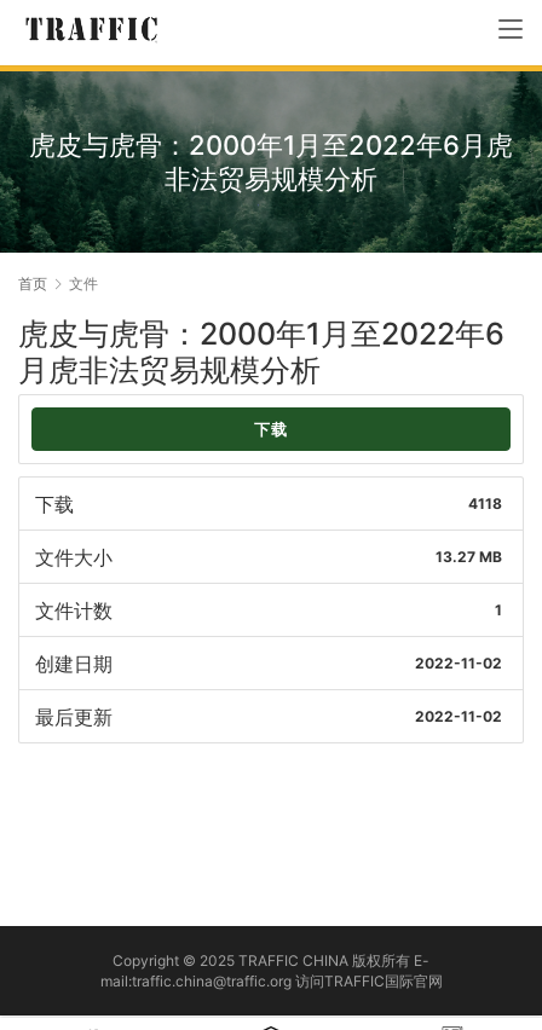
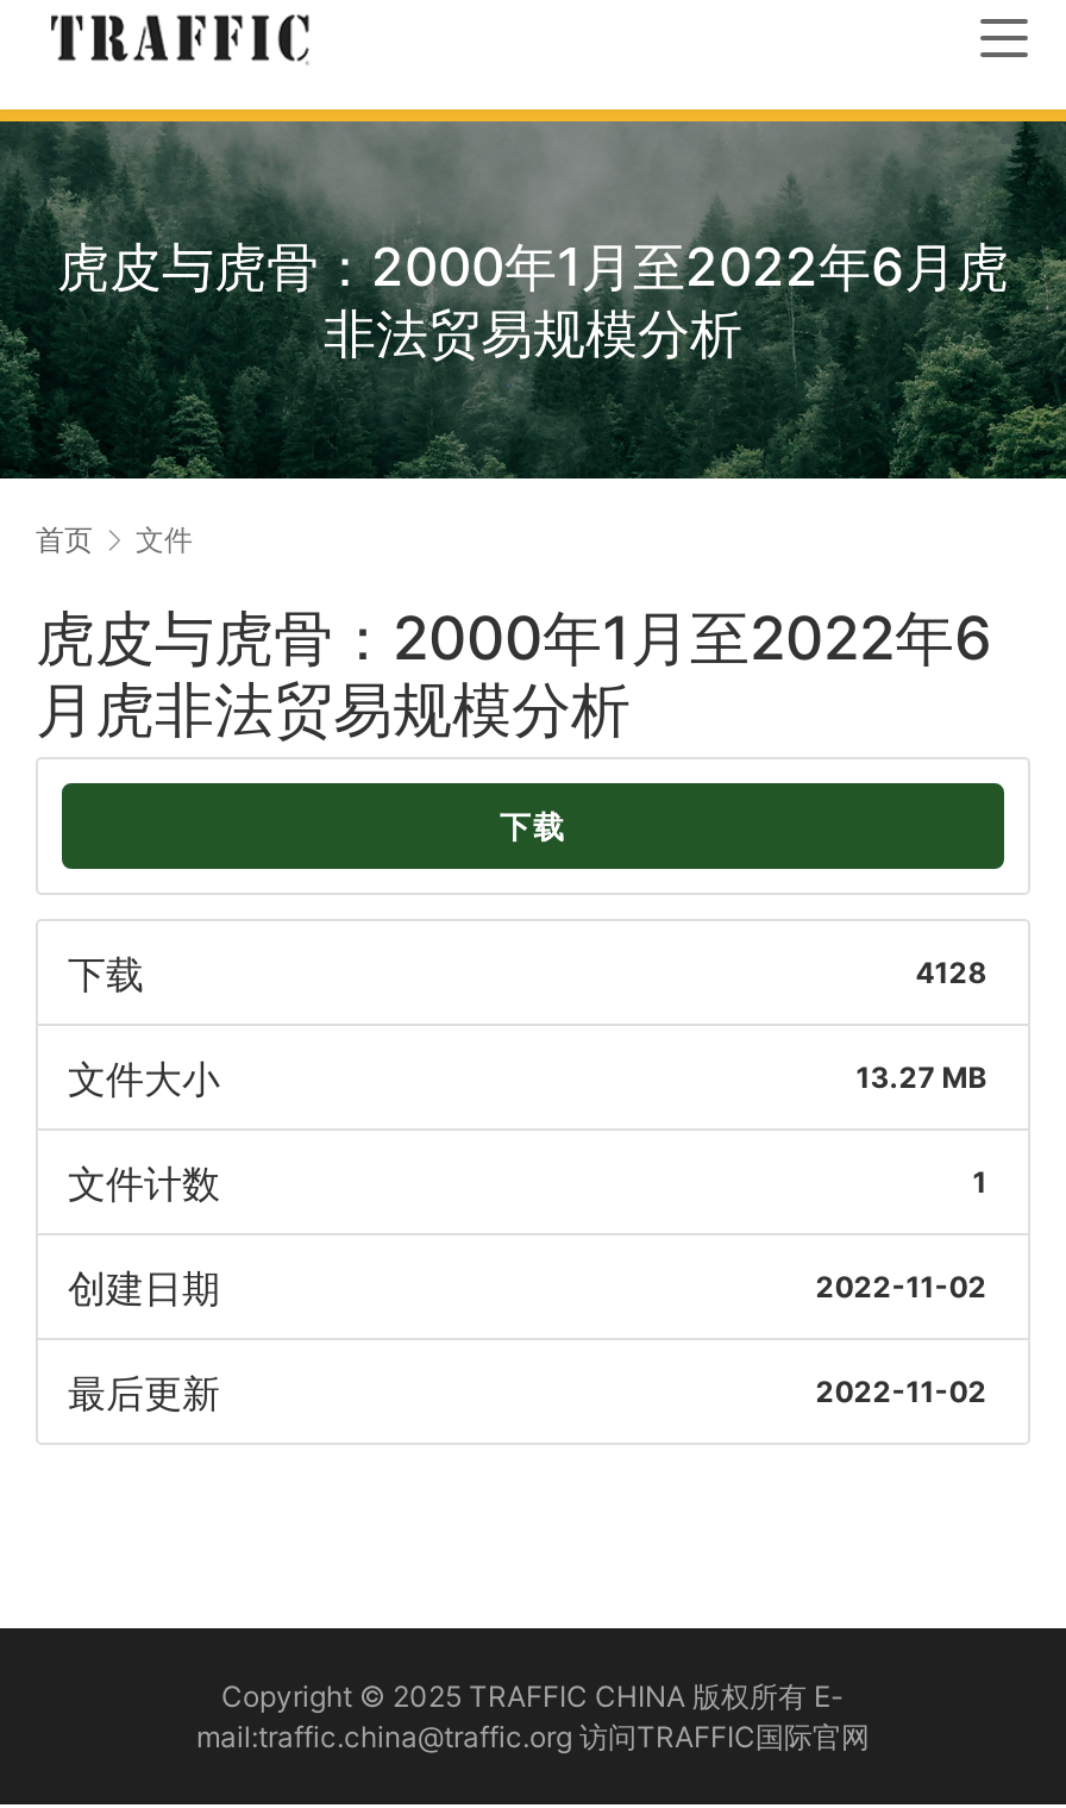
- 4118
+ 4128
